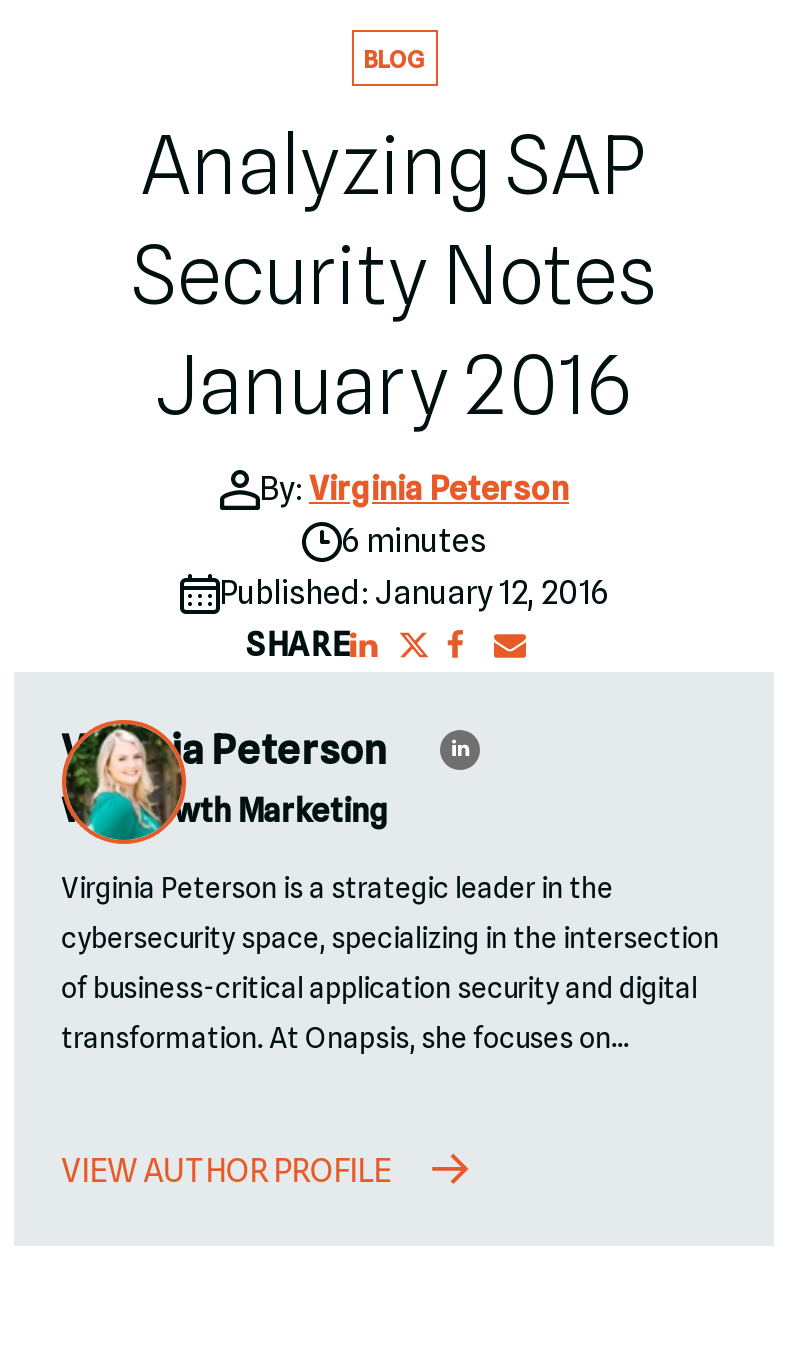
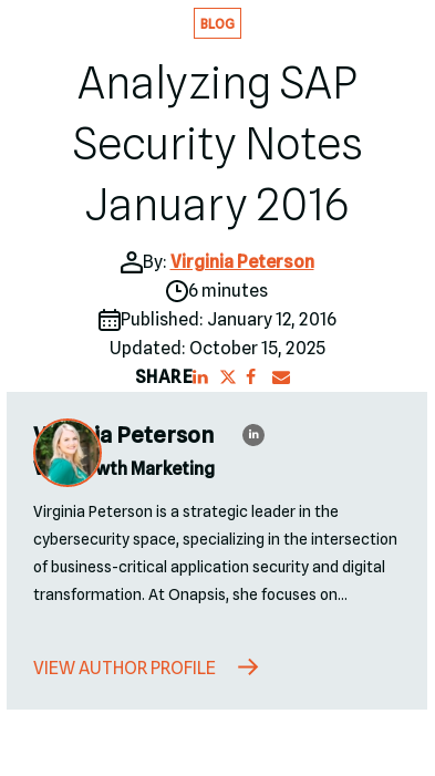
+ Updated: October 15, 2025
